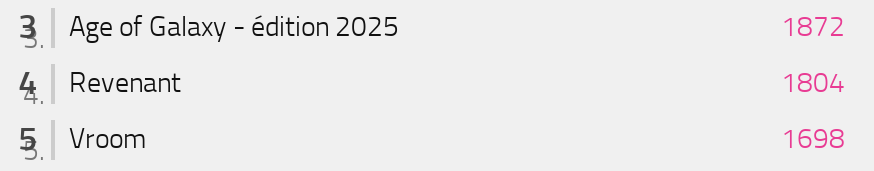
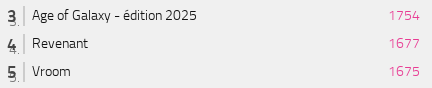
- 1872
+ 1754

- 1804
+ 1677

- 1698
+ 1675
